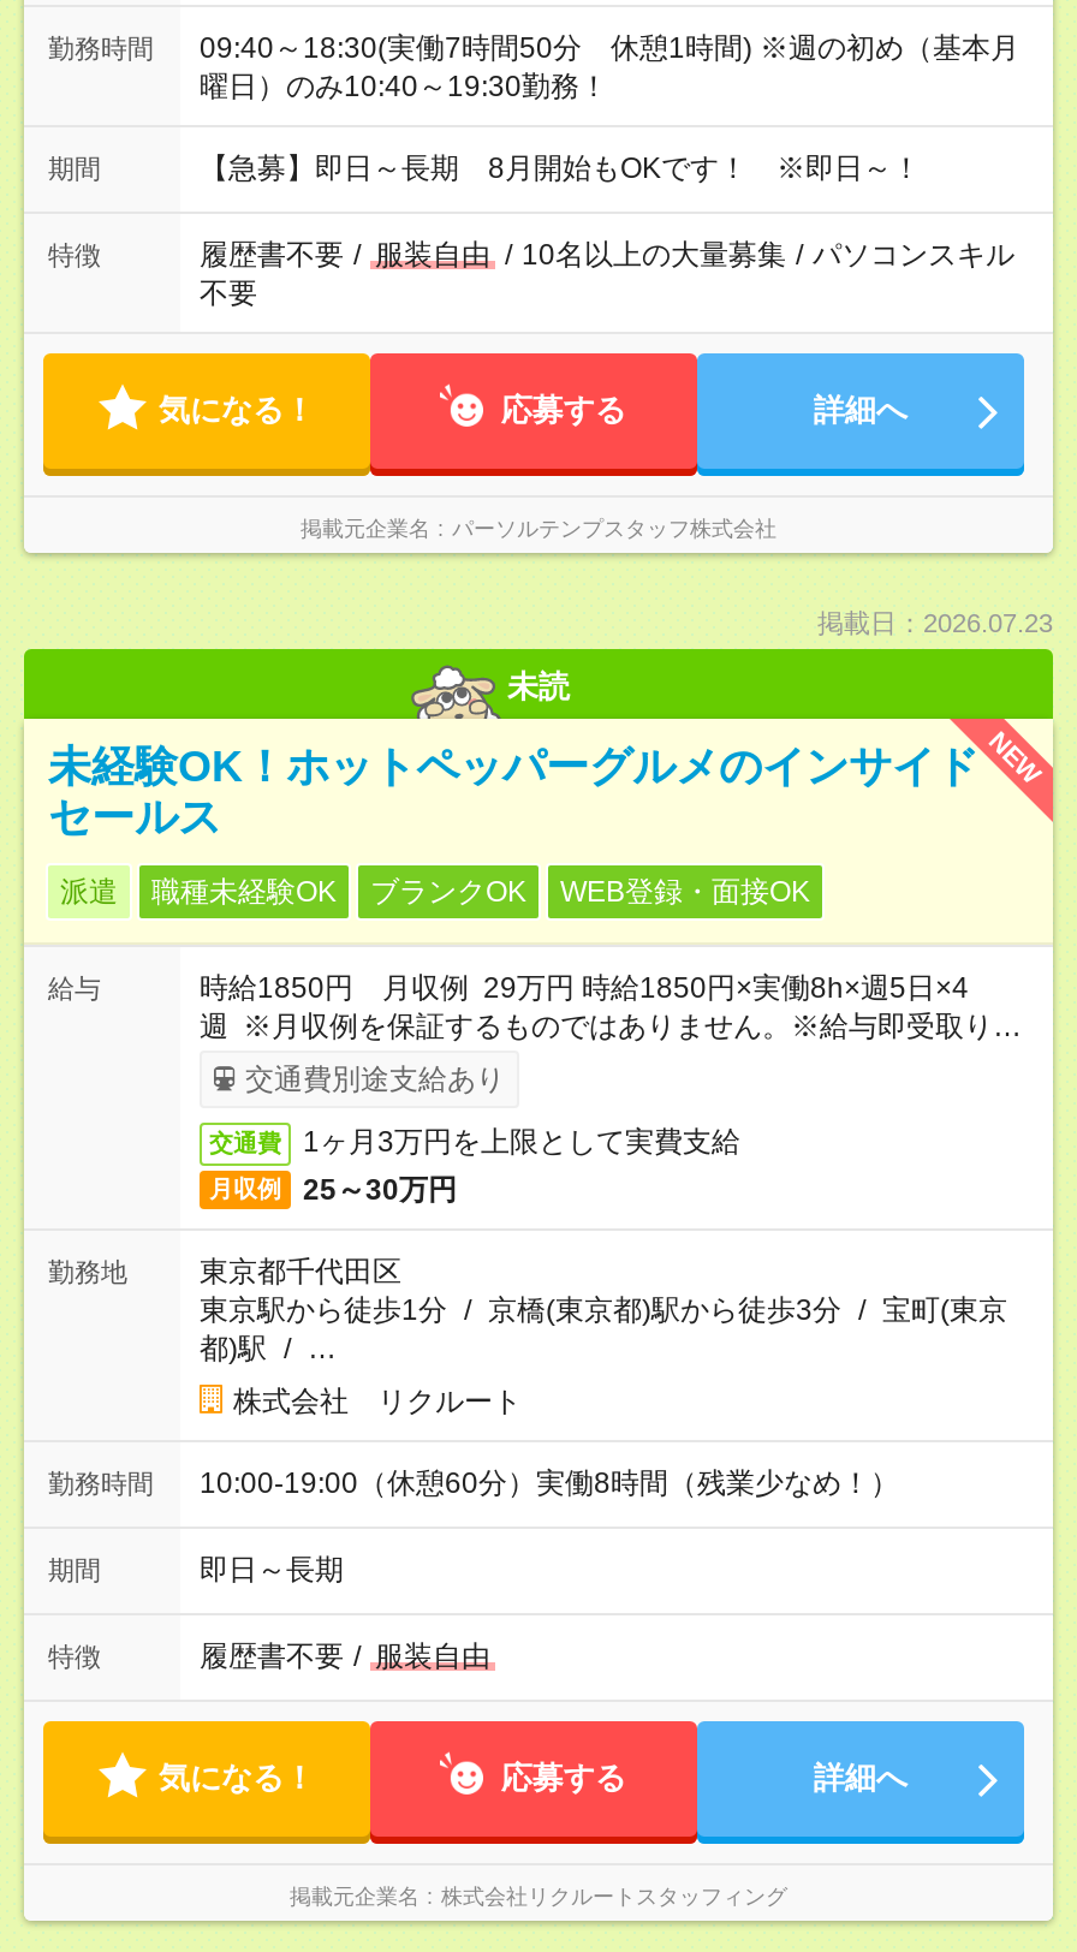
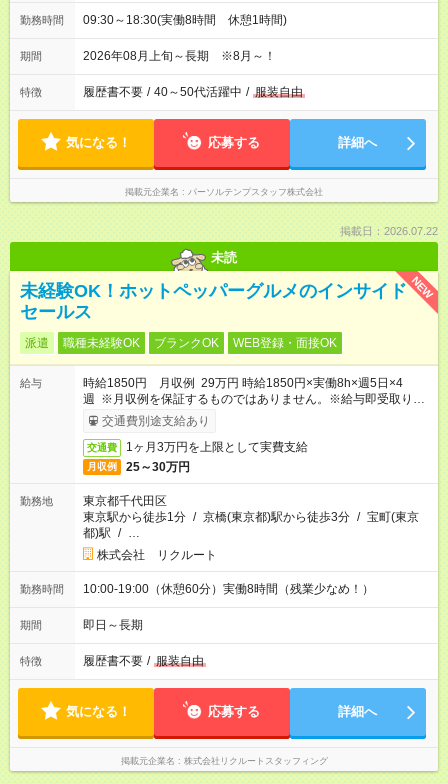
- 09:40～18:30(実働7時間50分 休憩1時間) ※週の初め（基本月
- 曜日）のみ10:40～19:30勤務！
+ 09:30～18:30(実働8時間 休憩1時間)

- 【急募】即日～長期 8月開始もOKです！ ※即日～！
+ 2026年08月上旬～長期 ※8月～！

- 履歴書不要 / 服装自由 / 10名以上の大量募集 / パソコンスキル
- 不要
+ 履歴書不要 / 40～50代活躍中 / 服装自由

- 掲載日：2026.07.23
+ 掲載日：2026.07.22
